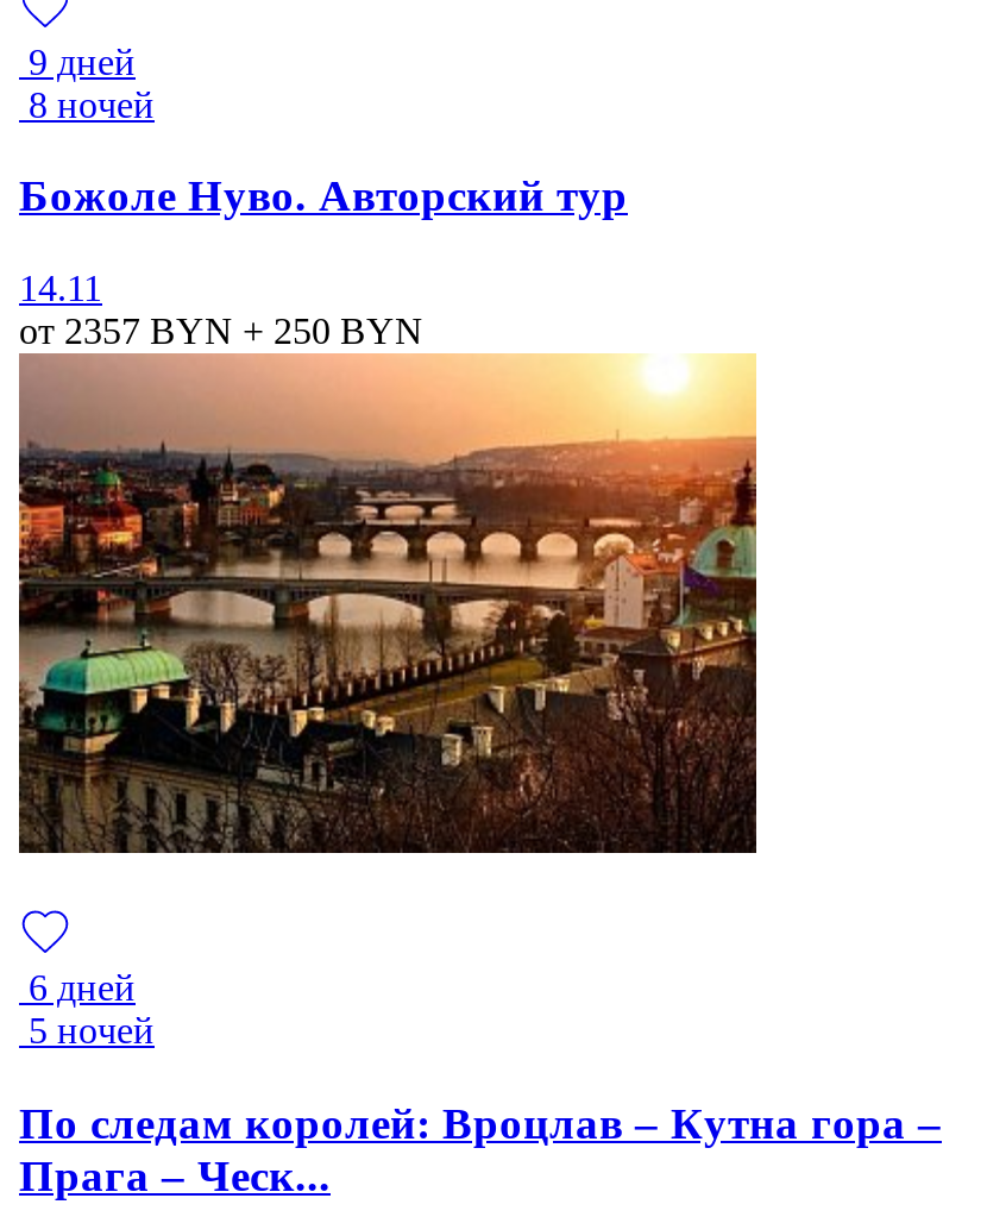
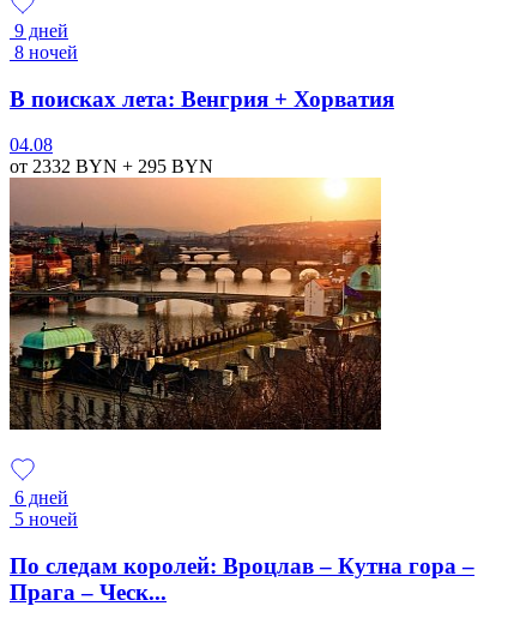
- Божоле Нуво. Авторский тур
+ В поисках лета: Венгрия + Хорватия

- 14.11
- от 2357 BYN + 250 BYN
+ 04.08
+ от 2332 BYN + 295 BYN
